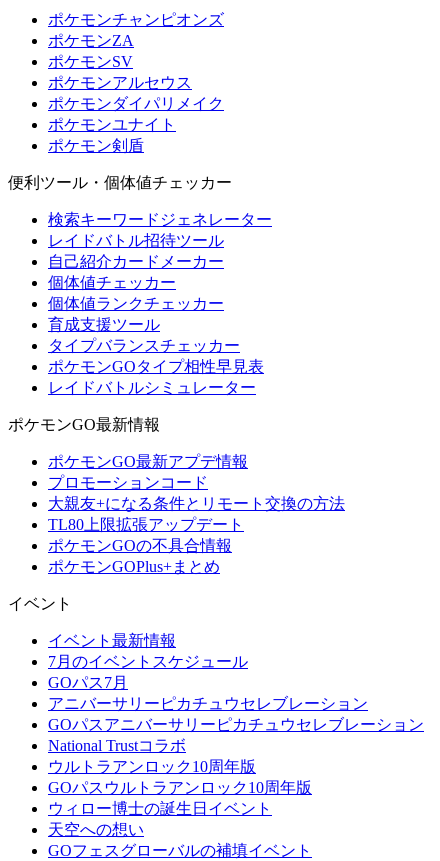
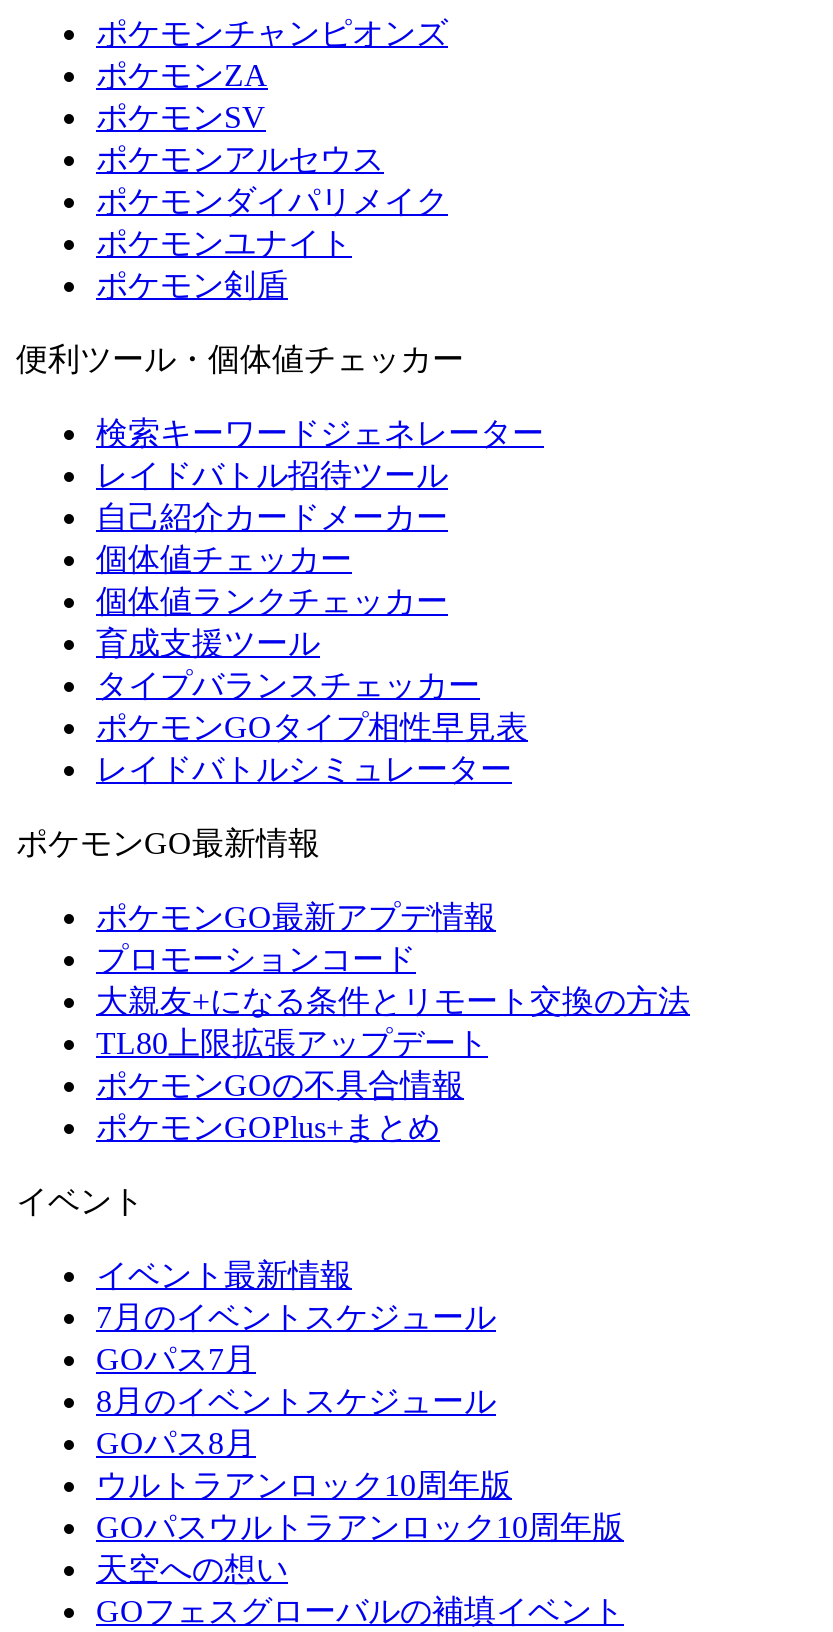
- アニバーサリーピカチュウセレブレーション
- GOパスアニバーサリーピカチュウセレブレーション
- National Trustコラボ
+ 8月のイベントスケジュール
+ GOパス8月

- ウィロー博士の誕生日イベント
